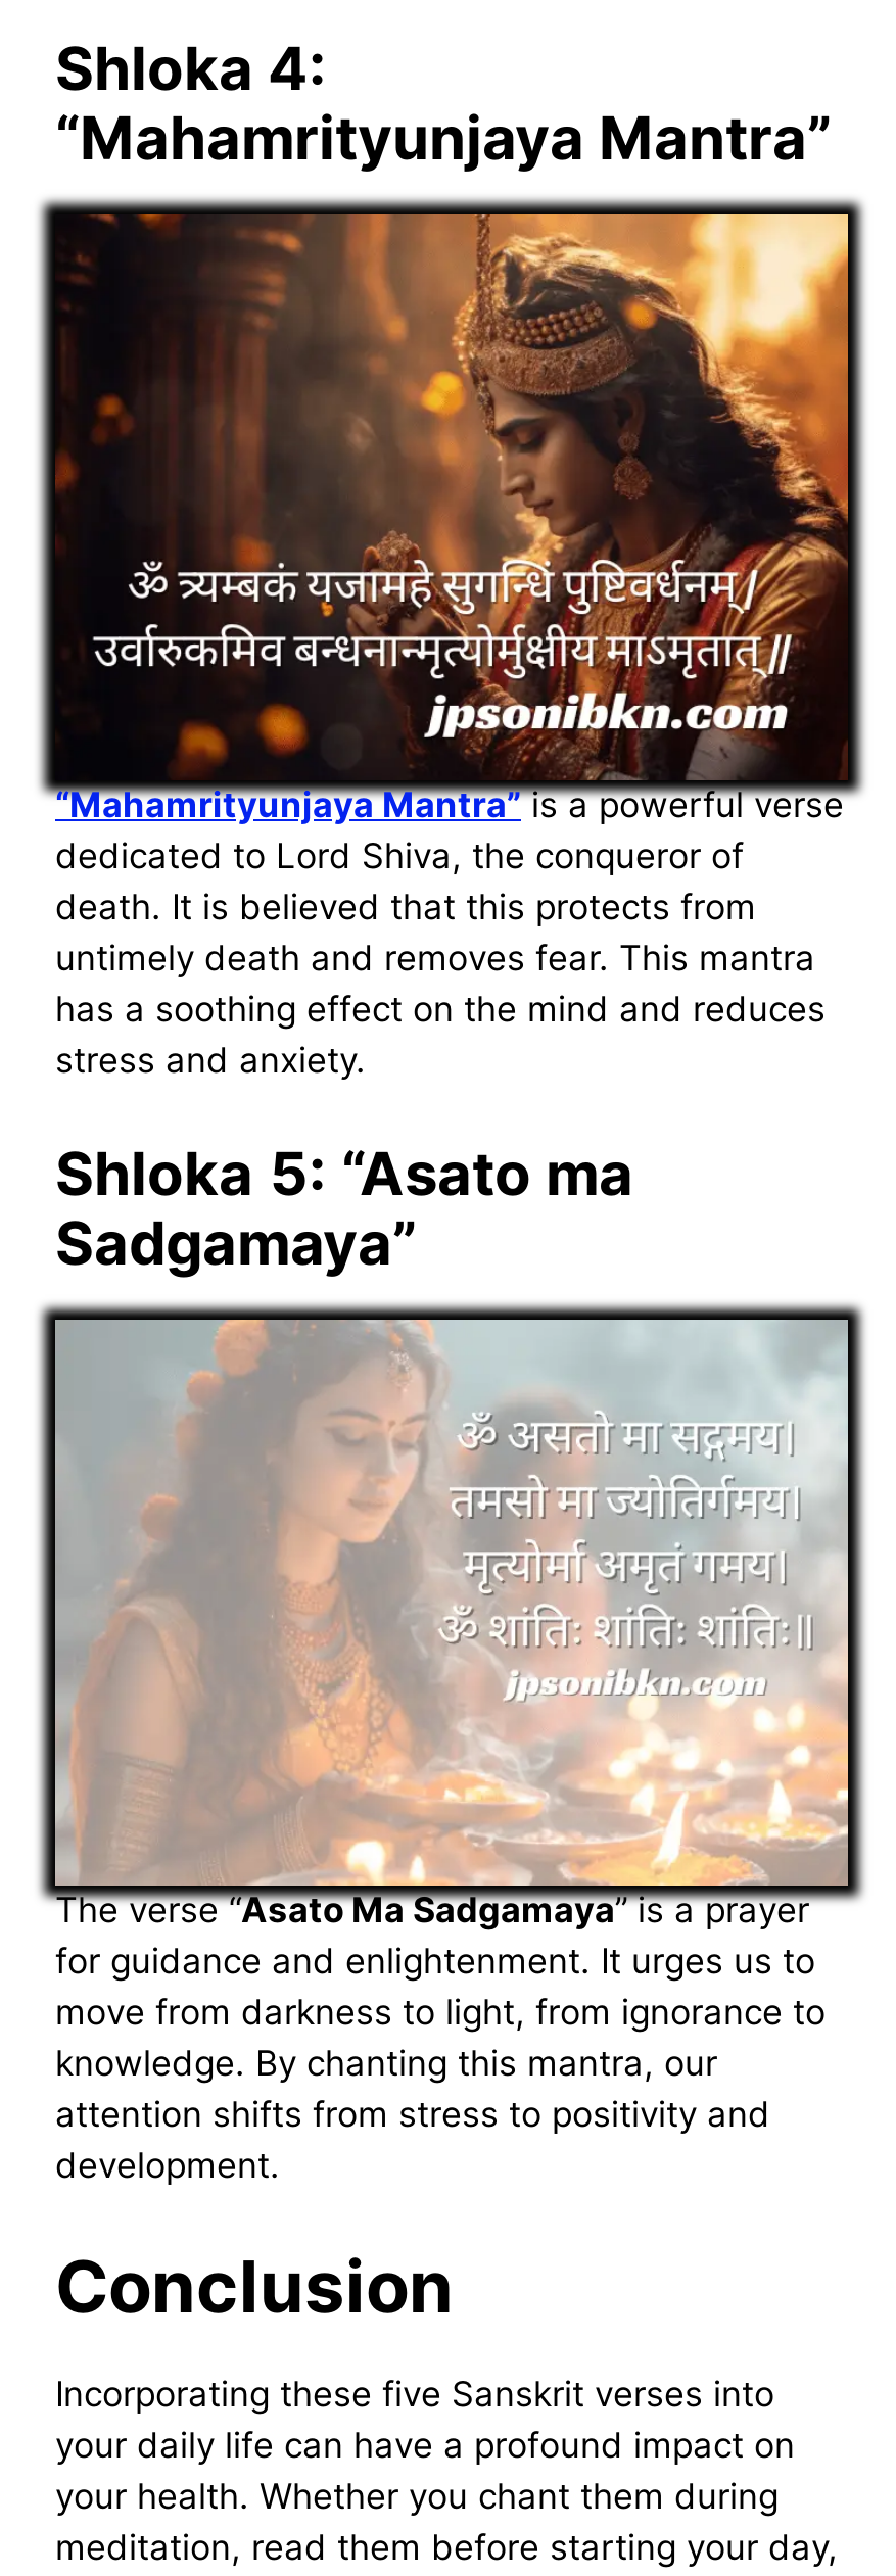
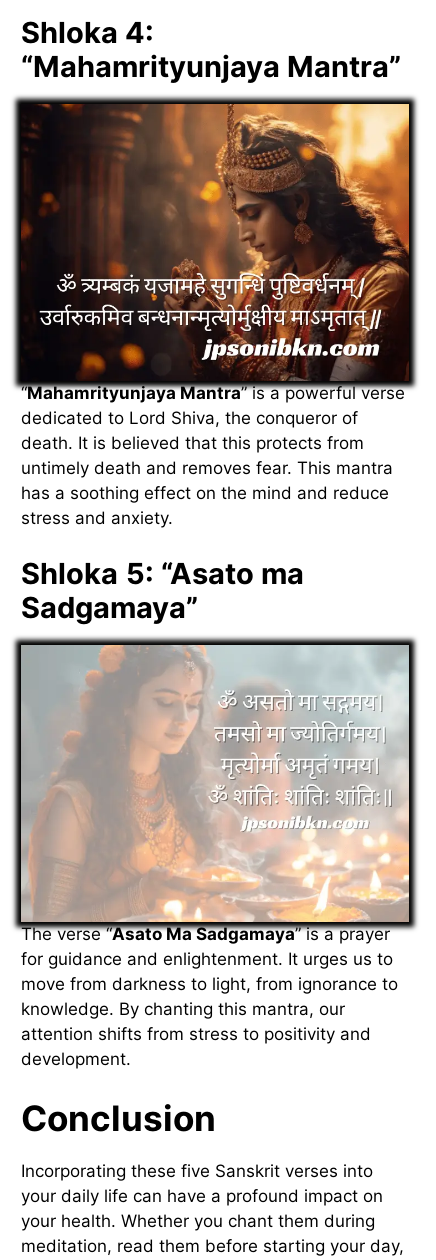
- has a soothing effect on the mind and reduces
+ has a soothing effect on the mind and reduce
